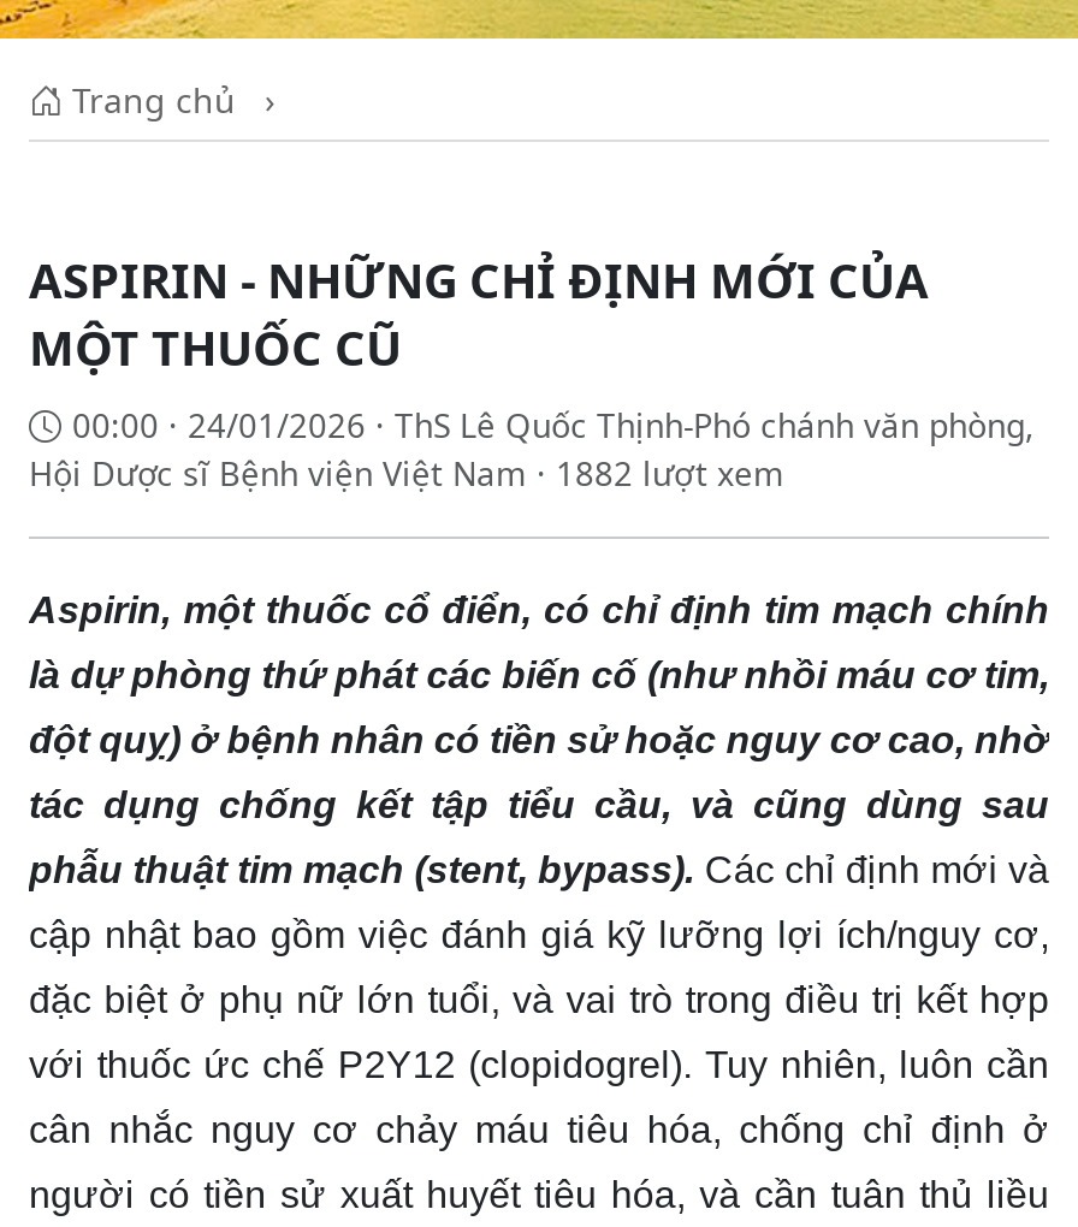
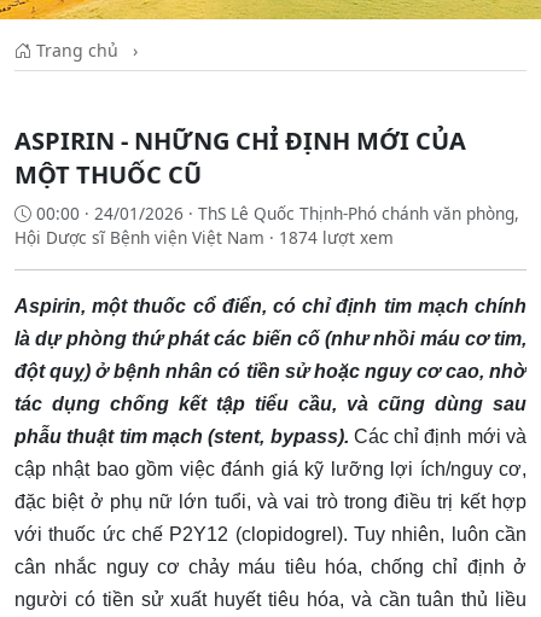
- Hội Dược sĩ Bệnh viện Việt Nam · 1882 lượt xem
+ Hội Dược sĩ Bệnh viện Việt Nam · 1874 lượt xem
